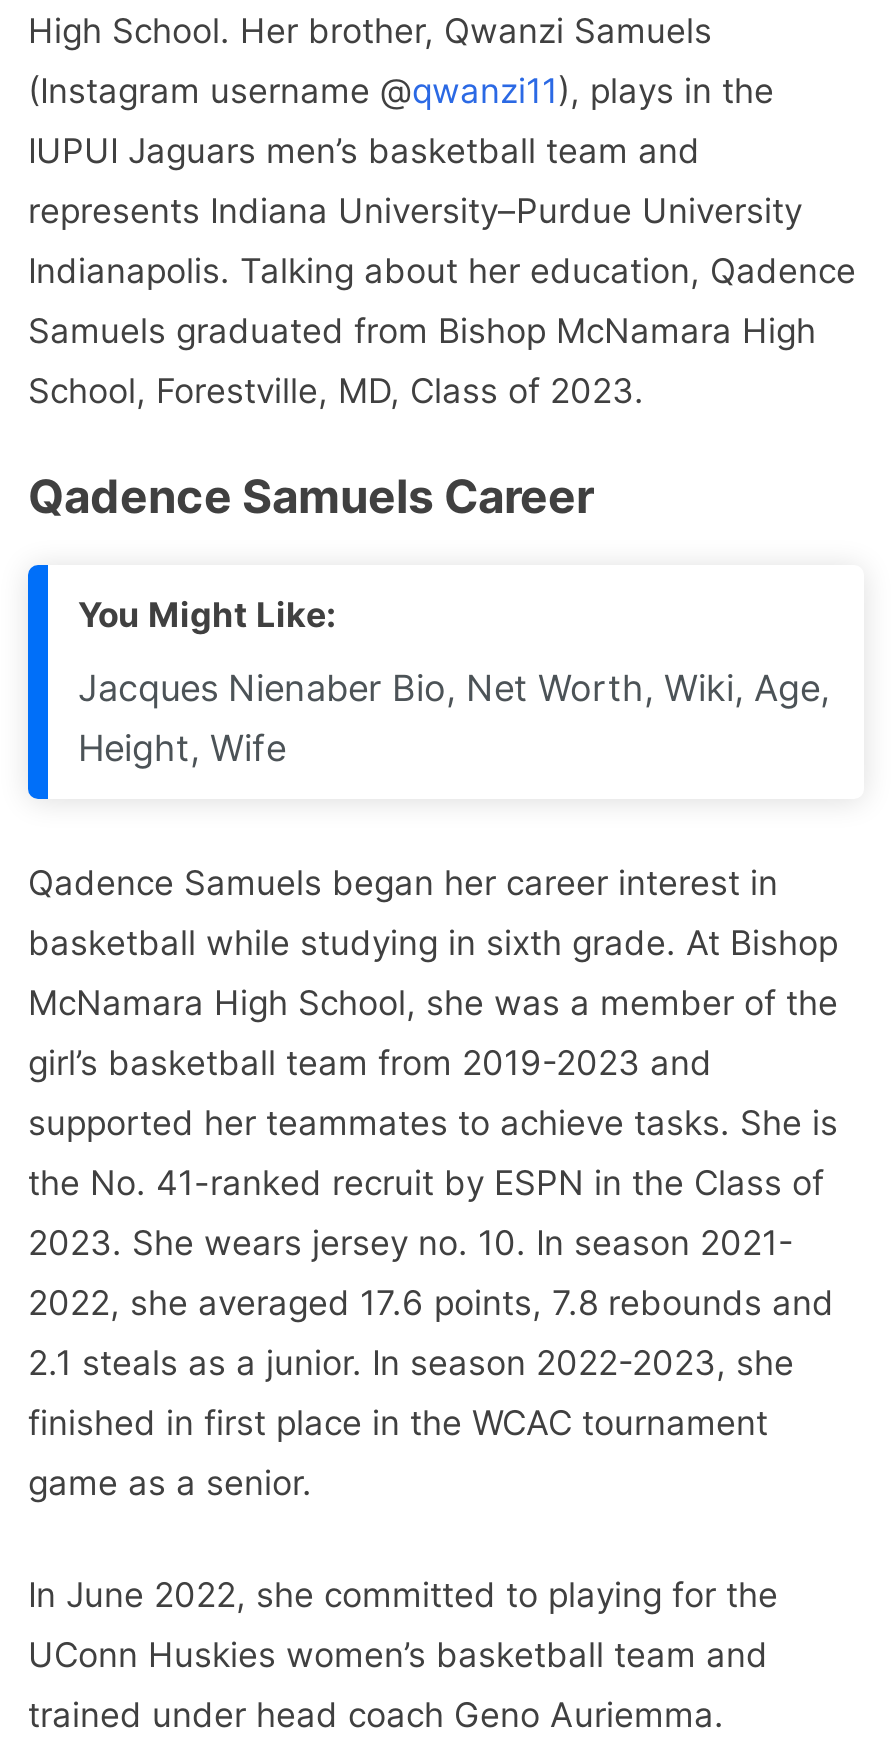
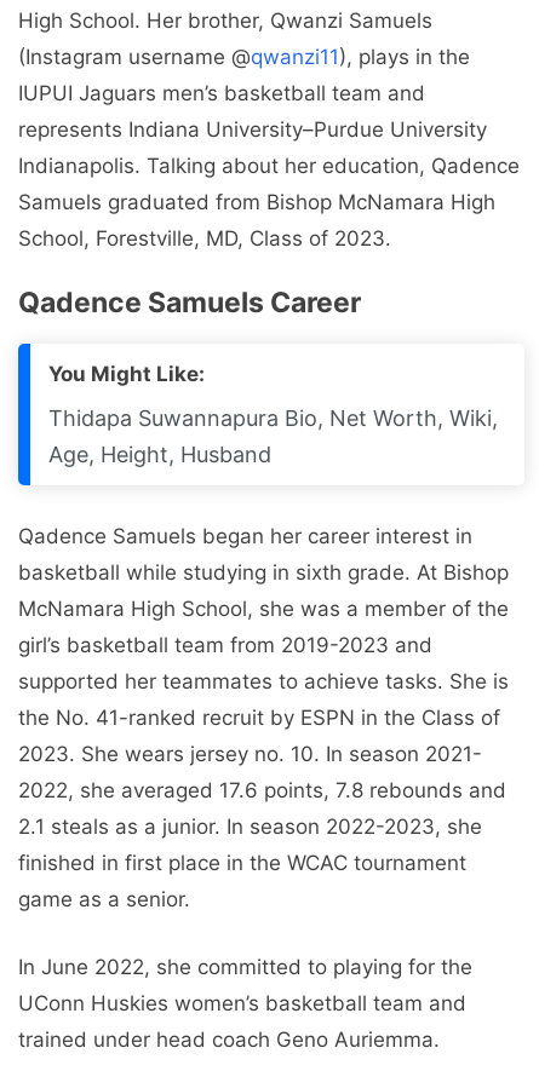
- Jacques Nienaber Bio, Net Worth, Wiki, Age,
- Height, Wife
+ Thidapa Suwannapura Bio, Net Worth, Wiki,
+ Age, Height, Husband
